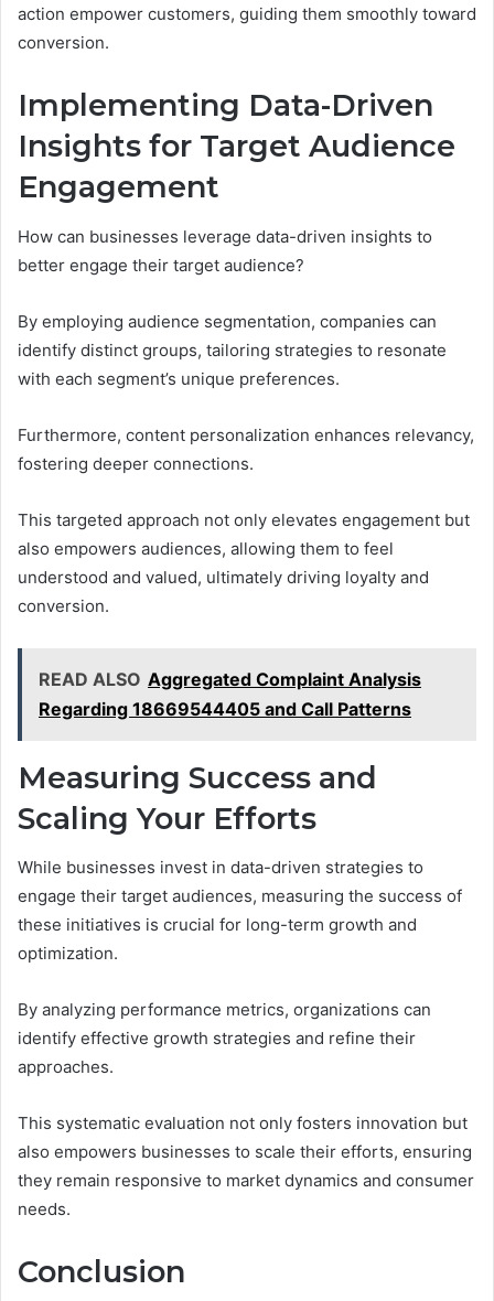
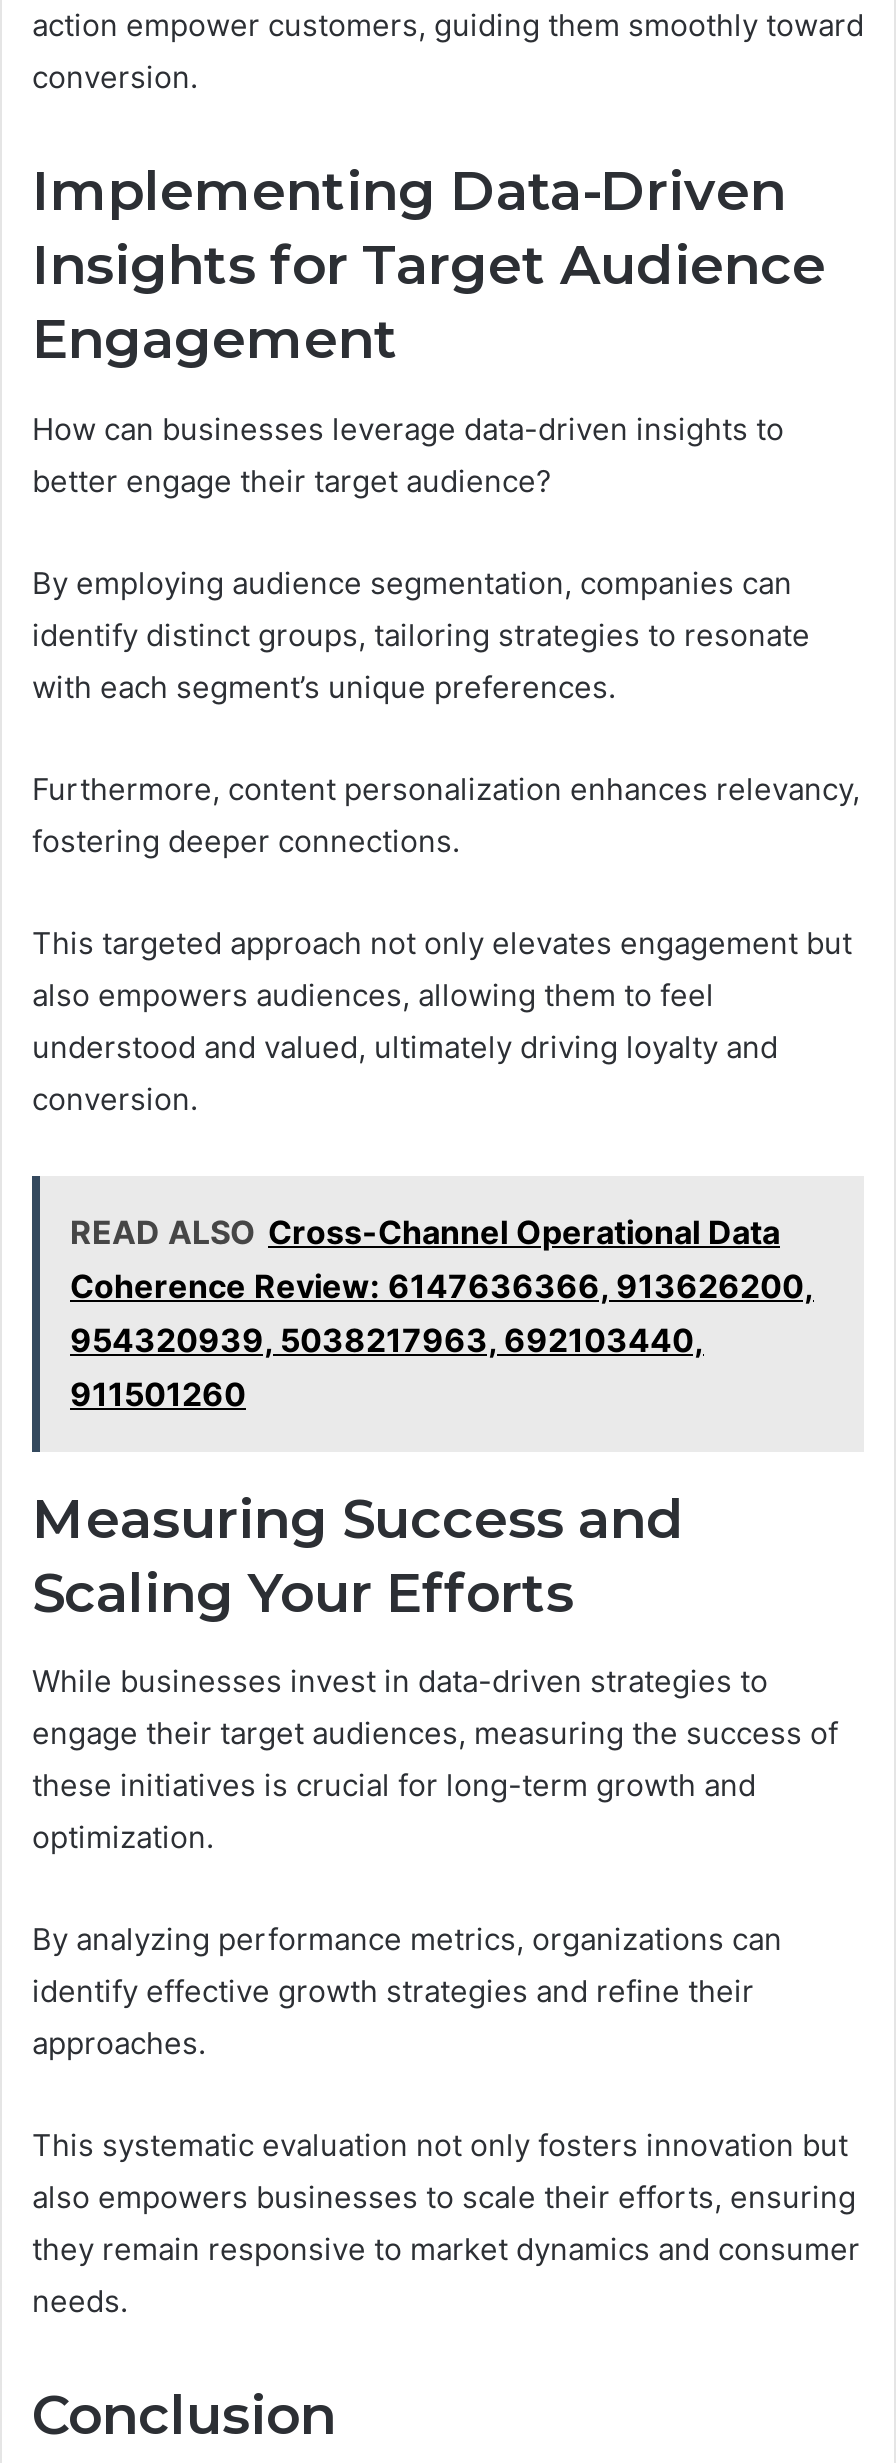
- READ ALSO Aggregated Complaint Analysis
- Regarding 18669544405 and Call Patterns
+ READ ALSO Cross-Channel Operational Data
+ Coherence Review: 6147636366, 913626200,
+ 954320939, 5038217963, 692103440,
+ 911501260
